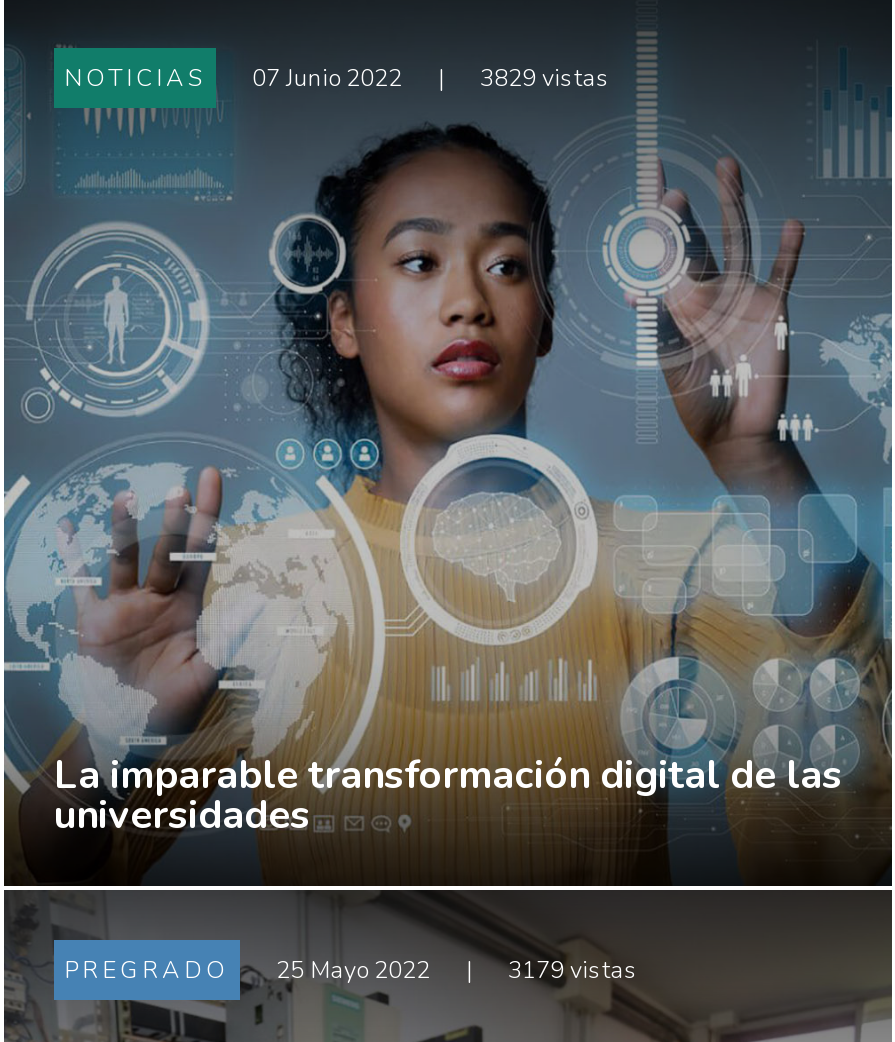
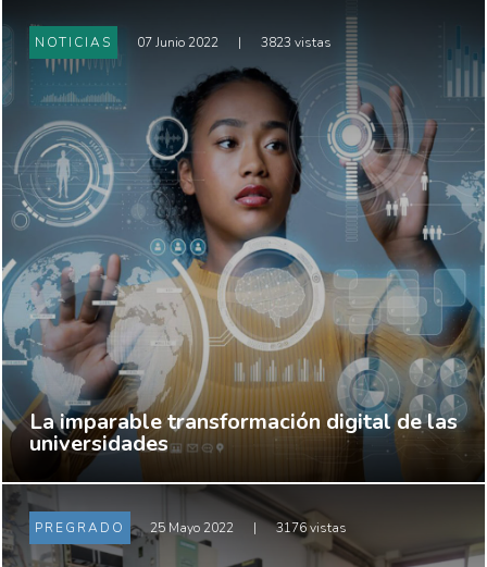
- 3829 vistas
+ 3823 vistas

- 3179 vistas
+ 3176 vistas
